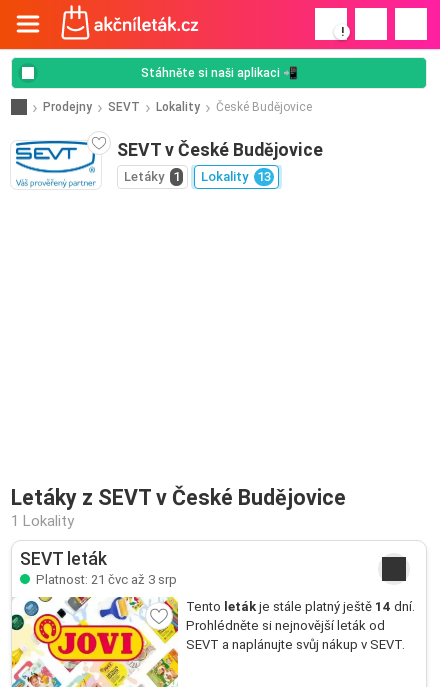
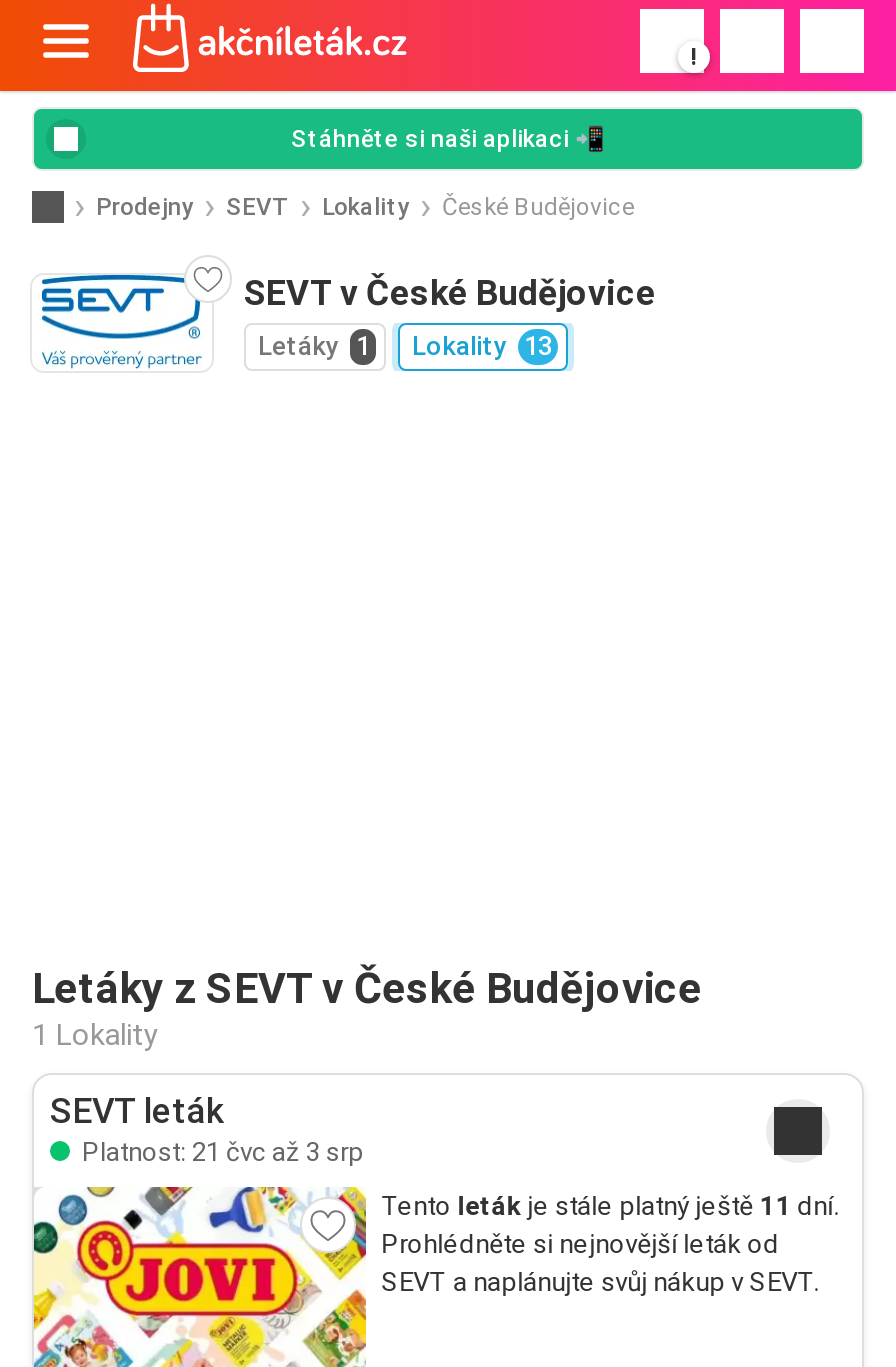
- Tento leták je stále platný ještě 14 dní.
+ Tento leták je stále platný ještě 11 dní.
